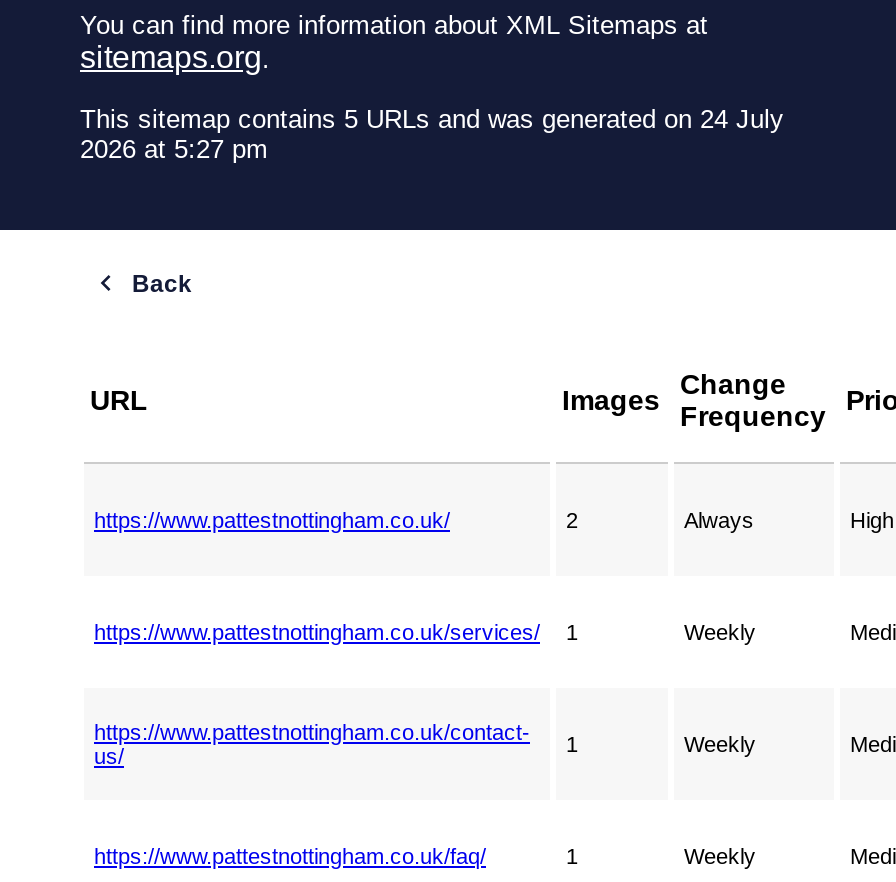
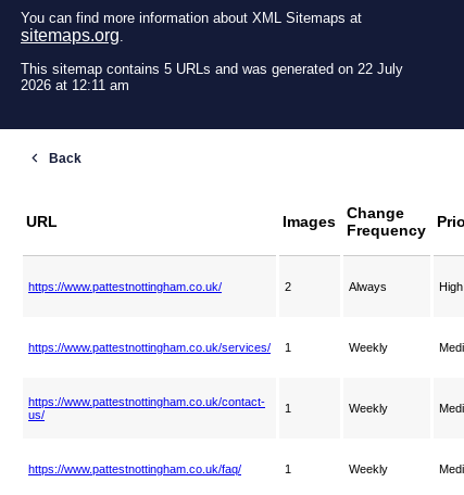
- This sitemap contains 5 URLs and was generated on 24 July
+ This sitemap contains 5 URLs and was generated on 22 July

- 2026 at 5:27 pm
+ 2026 at 12:11 am
